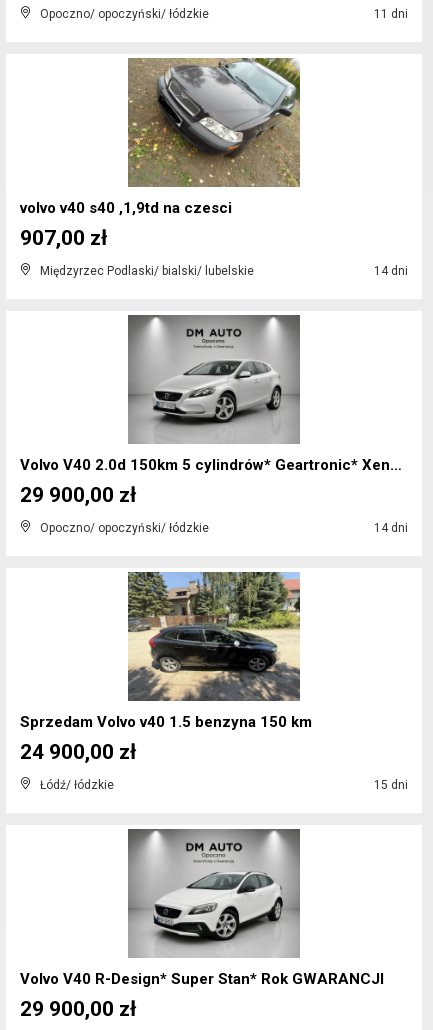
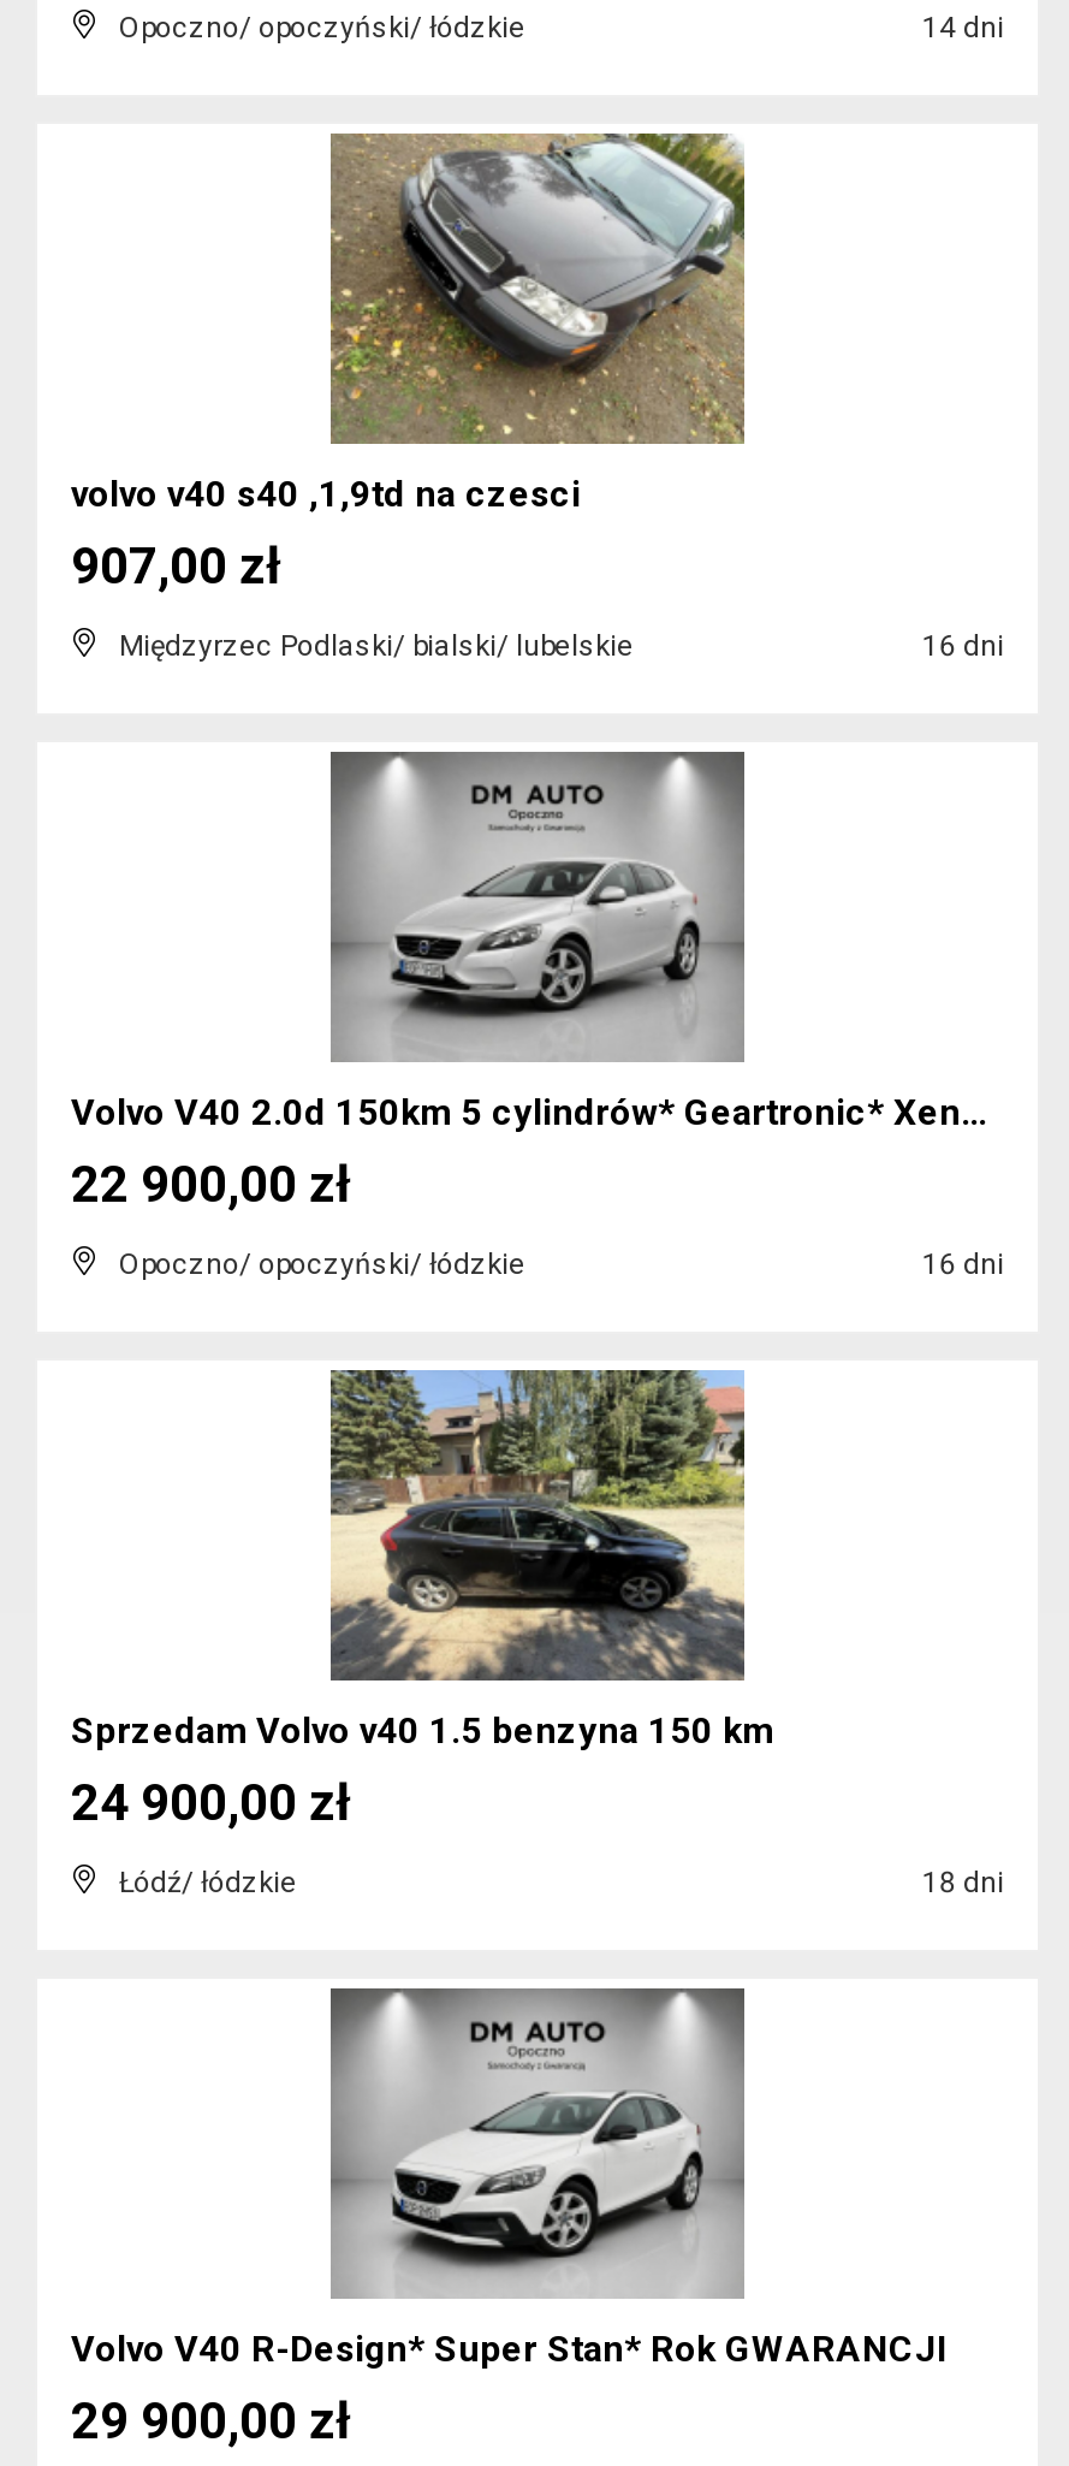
- 11 dni
+ 14 dni

- 14 dni
+ 16 dni

- 29 900,00 zł
+ 22 900,00 zł

- 14 dni
+ 16 dni

- 15 dni
+ 18 dni
